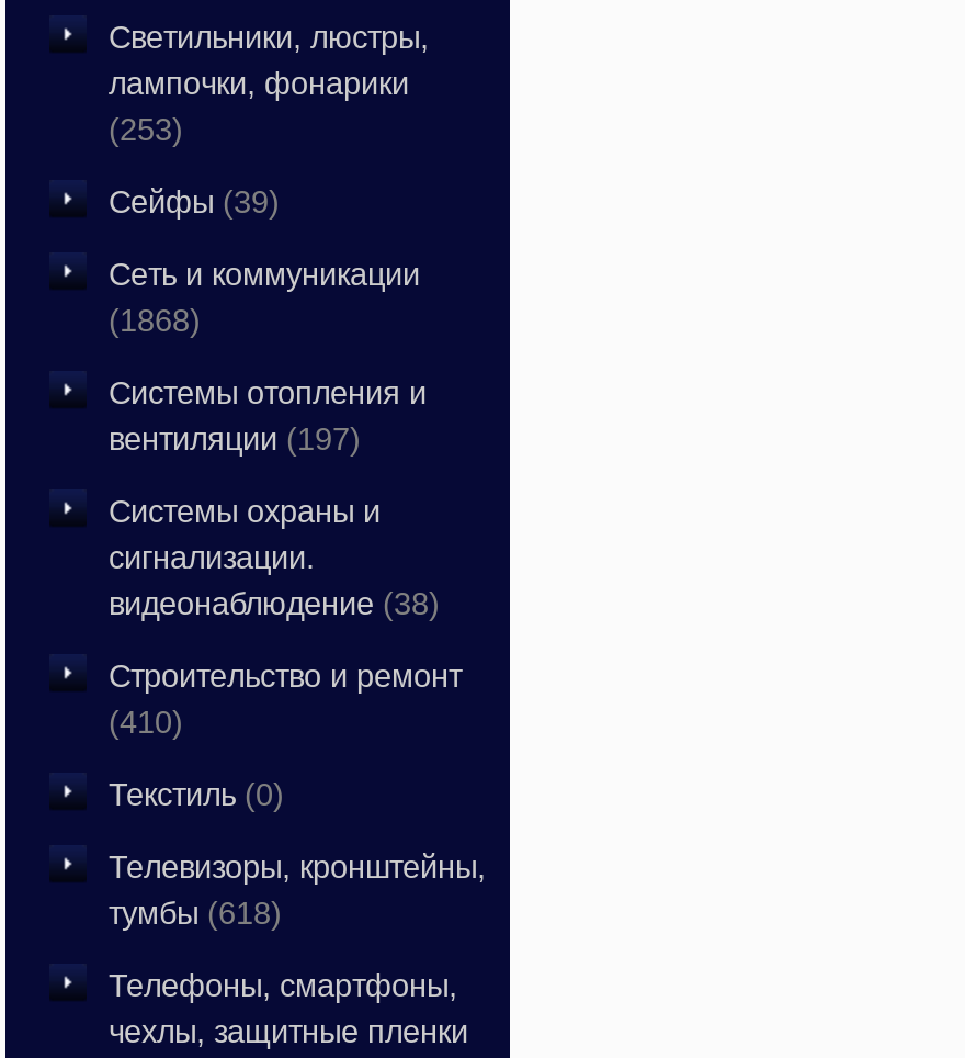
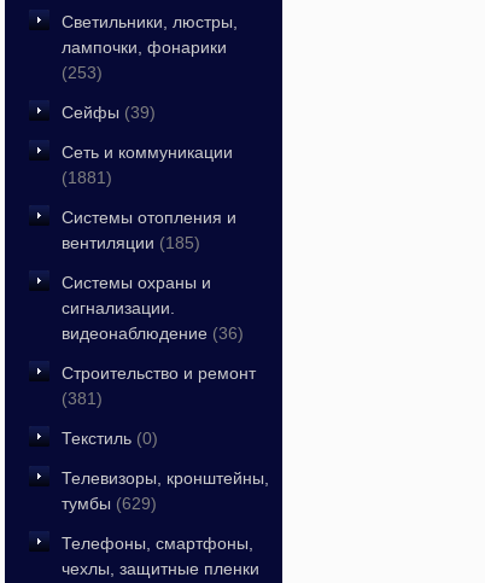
- (1868)
+ (1881)

- вентиляции (197)
+ вентиляции (185)

- видеонаблюдение (38)
+ видеонаблюдение (36)

- (410)
+ (381)

- тумбы (618)
+ тумбы (629)
